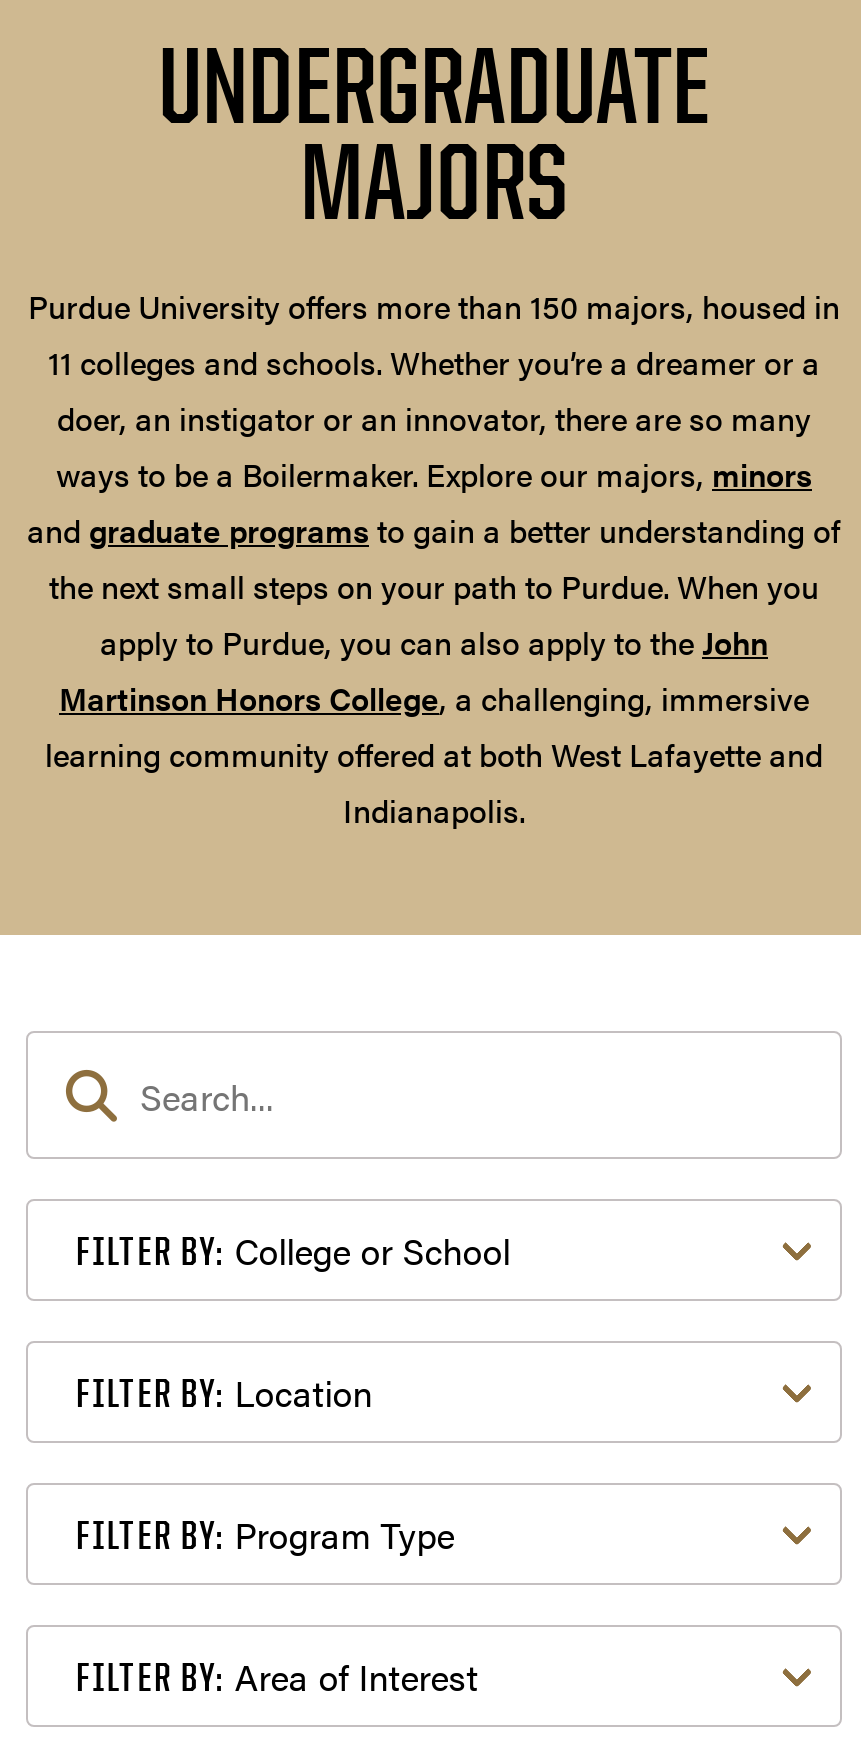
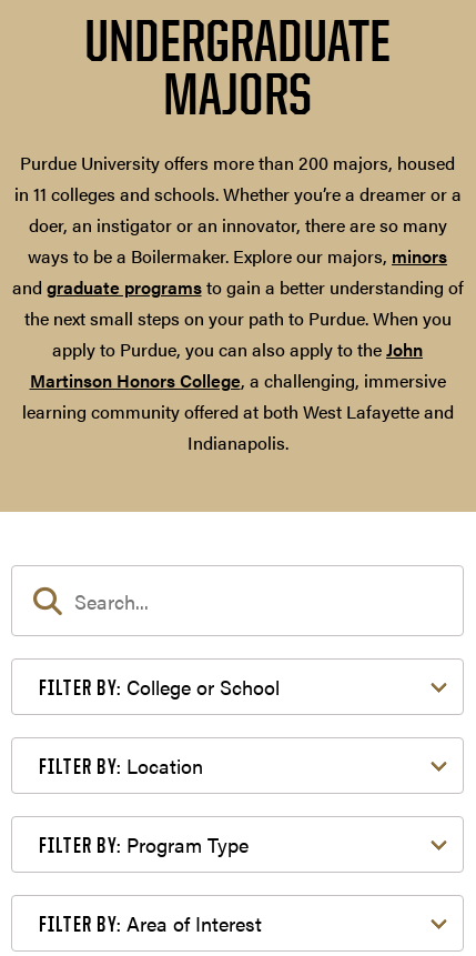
- Purdue University offers more than 150 majors, housed in
- 11 colleges and schools. Whether you’re a dreamer or a
+ Purdue University offers more than 200 majors, housed
+ in 11 colleges and schools. Whether you’re a dreamer or a
